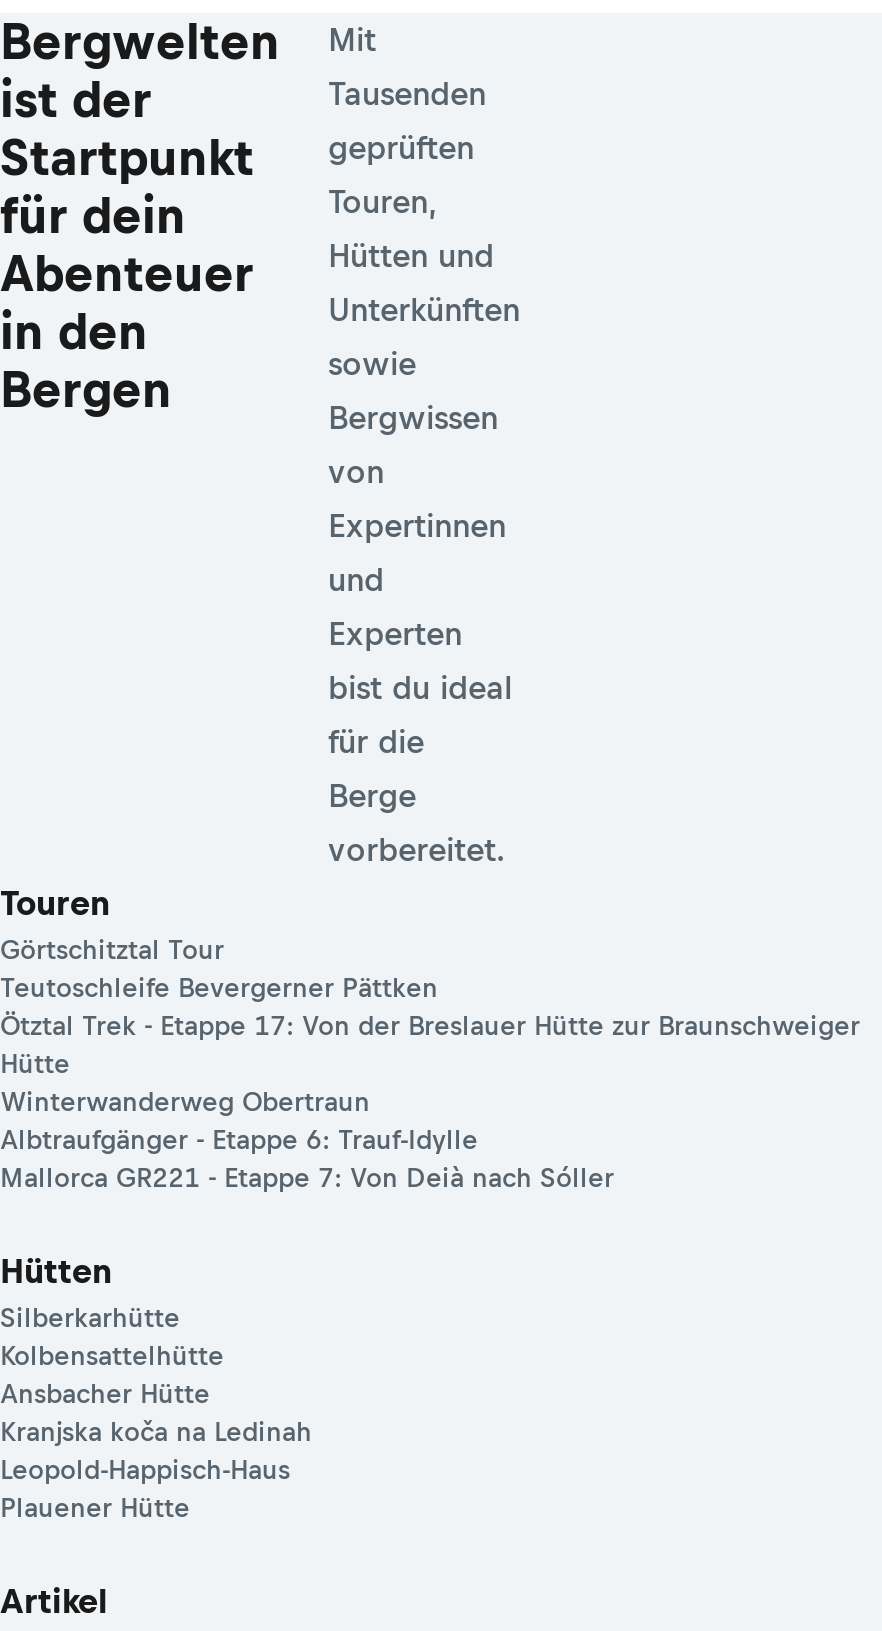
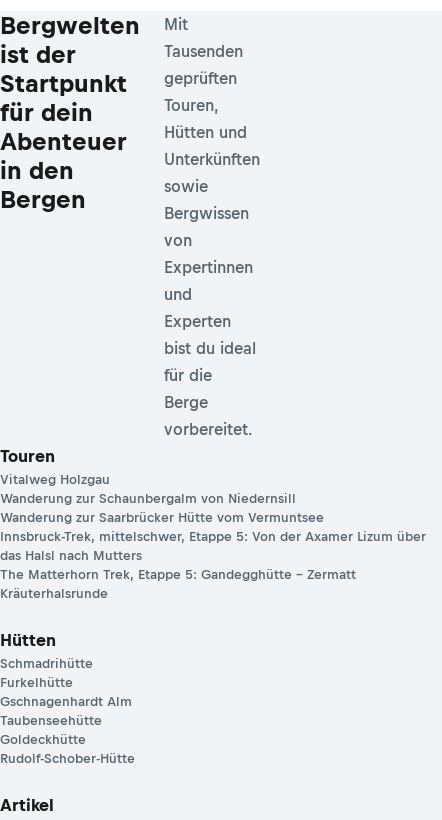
- Görtschitztal Tour
- Teutoschleife Bevergerner Pättken
- Ötztal Trek - Etappe 17: Von der Breslauer Hütte zur Braunschweiger
- Hütte
- Winterwanderweg Obertraun
- Albtraufgänger - Etappe 6: Trauf-Idylle
- Mallorca GR221 - Etappe 7: Von Deià nach Sóller
+ Vitalweg Holzgau
+ Wanderung zur Schaunbergalm von Niedernsill
+ Wanderung zur Saarbrücker Hütte vom Vermuntsee
+ Innsbruck-Trek, mittelschwer, Etappe 5: Von der Axamer Lizum über
+ das Halsl nach Mutters
+ The Matterhorn Trek, Etappe 5: Gandegghütte – Zermatt
+ Kräuterhalsrunde

- Silberkarhütte
- Kolbensattelhütte
- Ansbacher Hütte
- Kranjska koča na Ledinah
- Leopold-Happisch-Haus
- Plauener Hütte
+ Schmadrihütte
+ Furkelhütte
+ Gschnagenhardt Alm
+ Taubenseehütte
+ Goldeckhütte
+ Rudolf-Schober-Hütte
